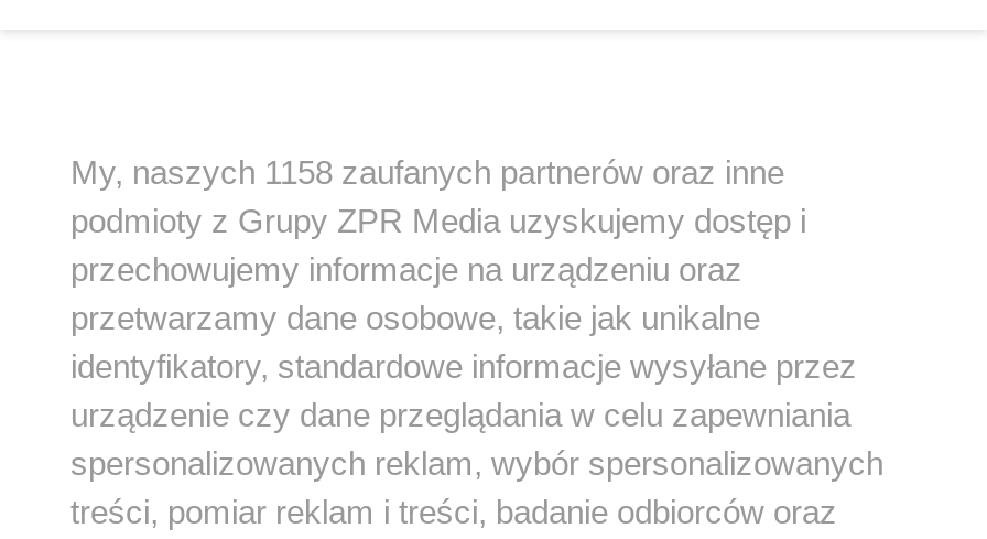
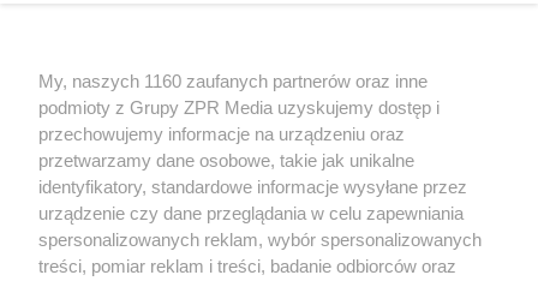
- My, naszych 1158 zaufanych partnerów oraz inne
+ My, naszych 1160 zaufanych partnerów oraz inne
